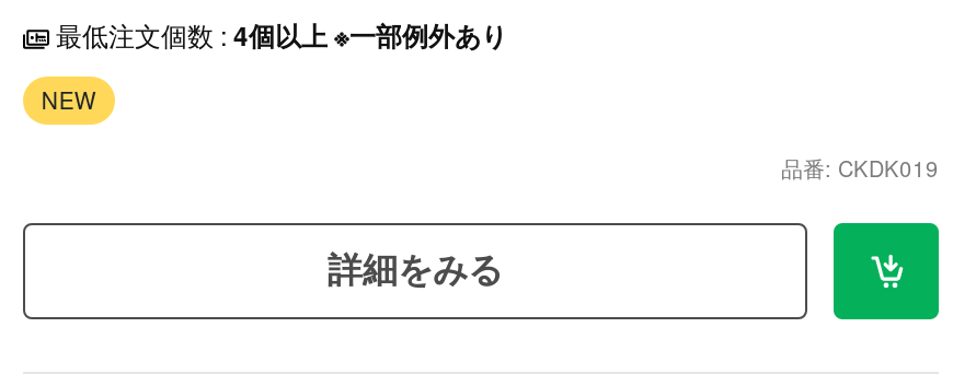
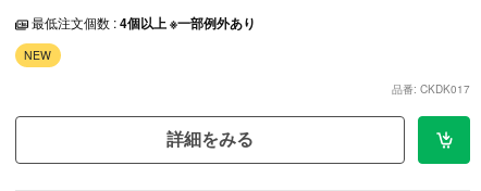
- 品番: CKDK019
+ 品番: CKDK017
